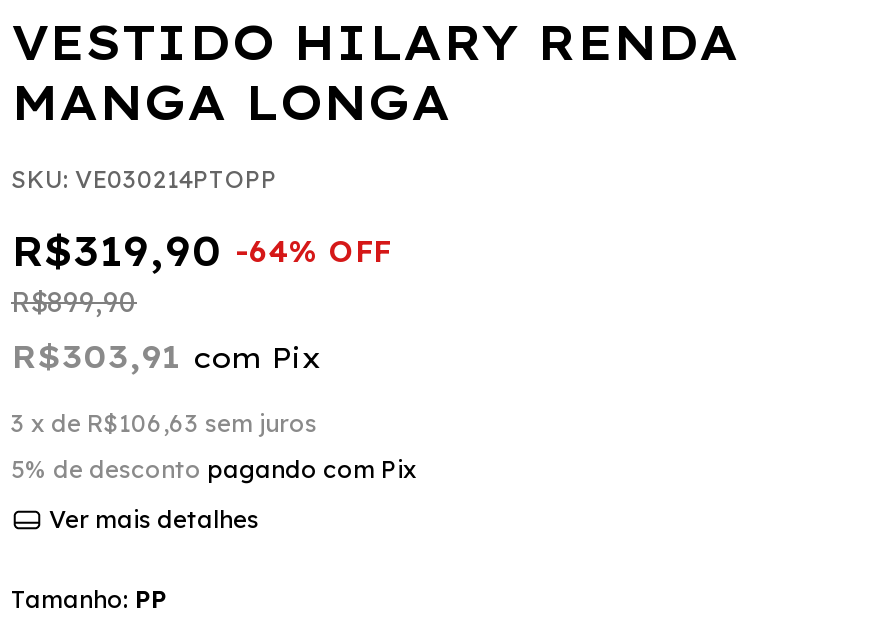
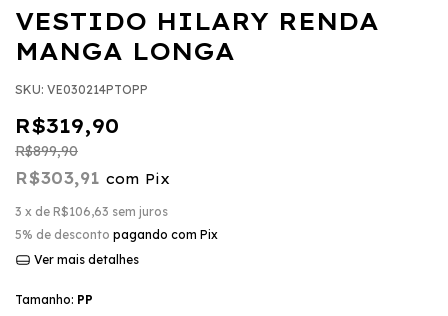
- R$319,90 -64% OFF
+ R$319,90
